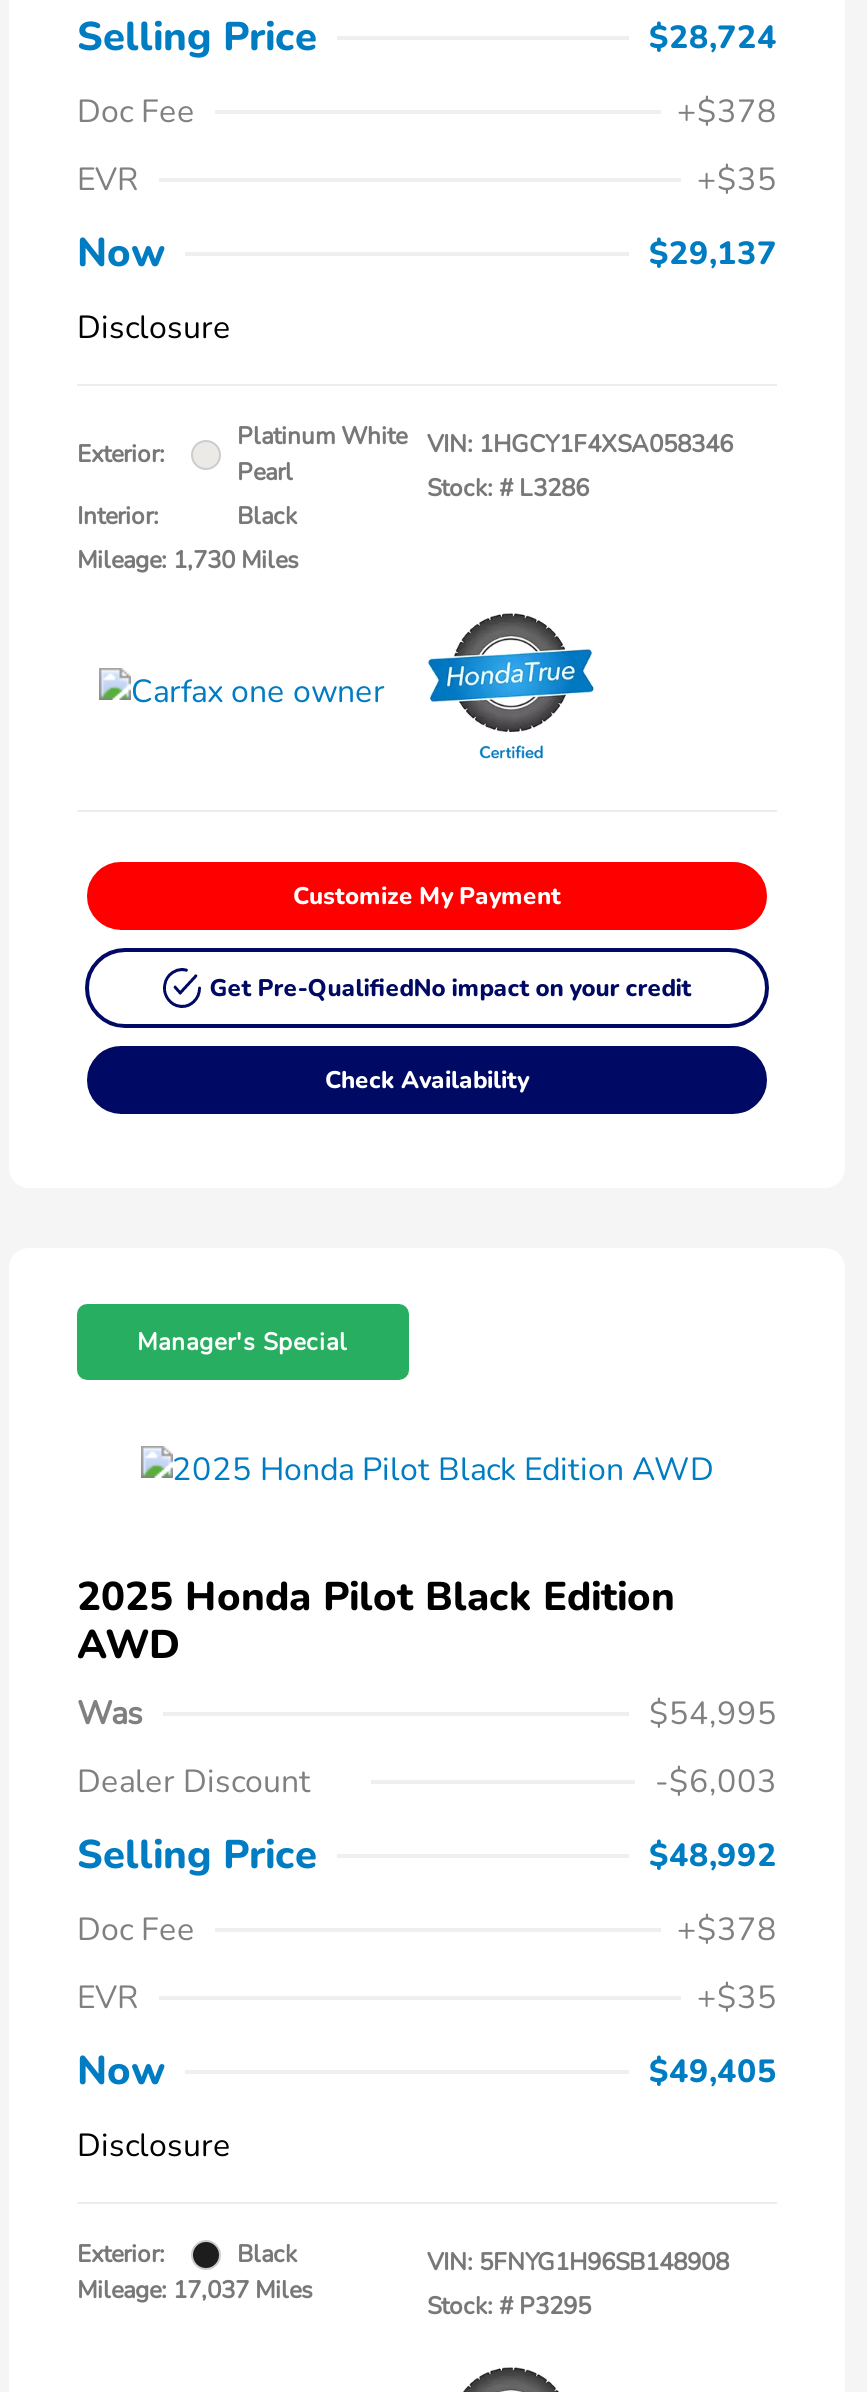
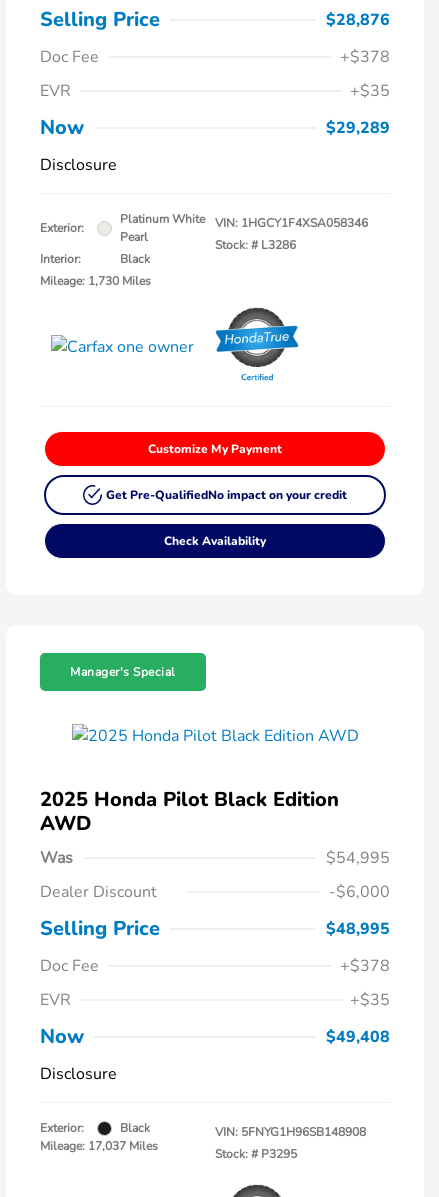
- $28,724
+ $28,876

- $29,137
+ $29,289

- -$6,003
+ -$6,000

- $48,992
+ $48,995

- $49,405
+ $49,408
